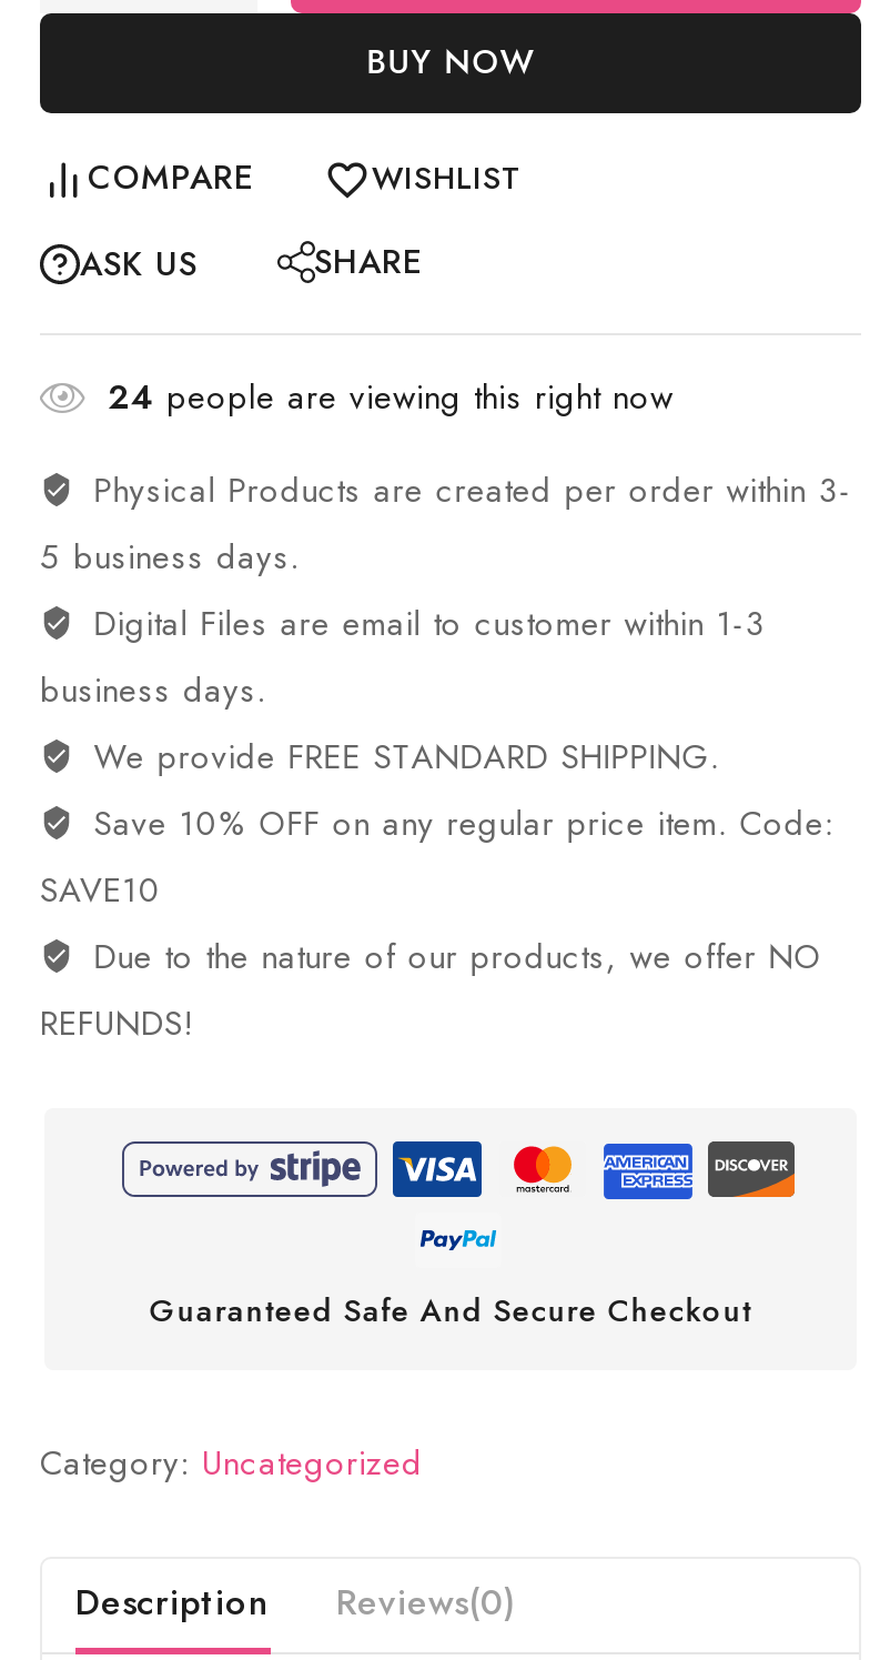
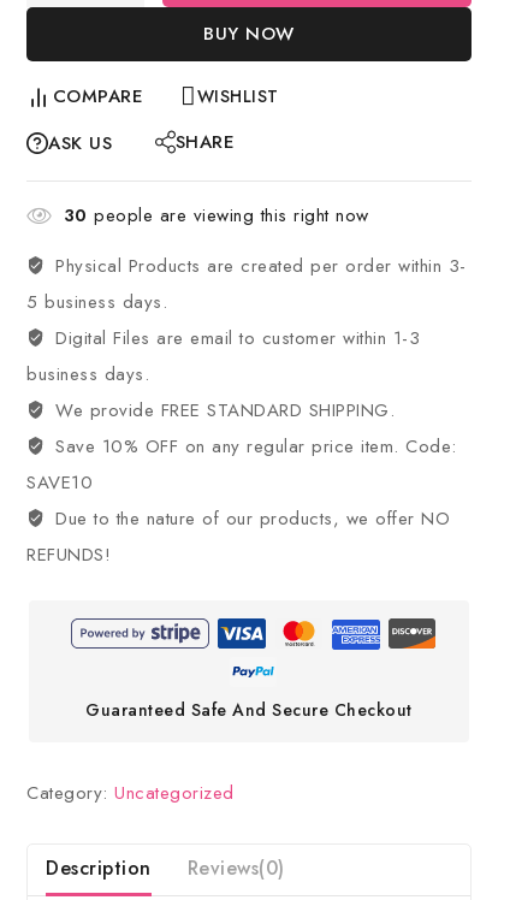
- 24 people are viewing this right now
+ 30 people are viewing this right now
